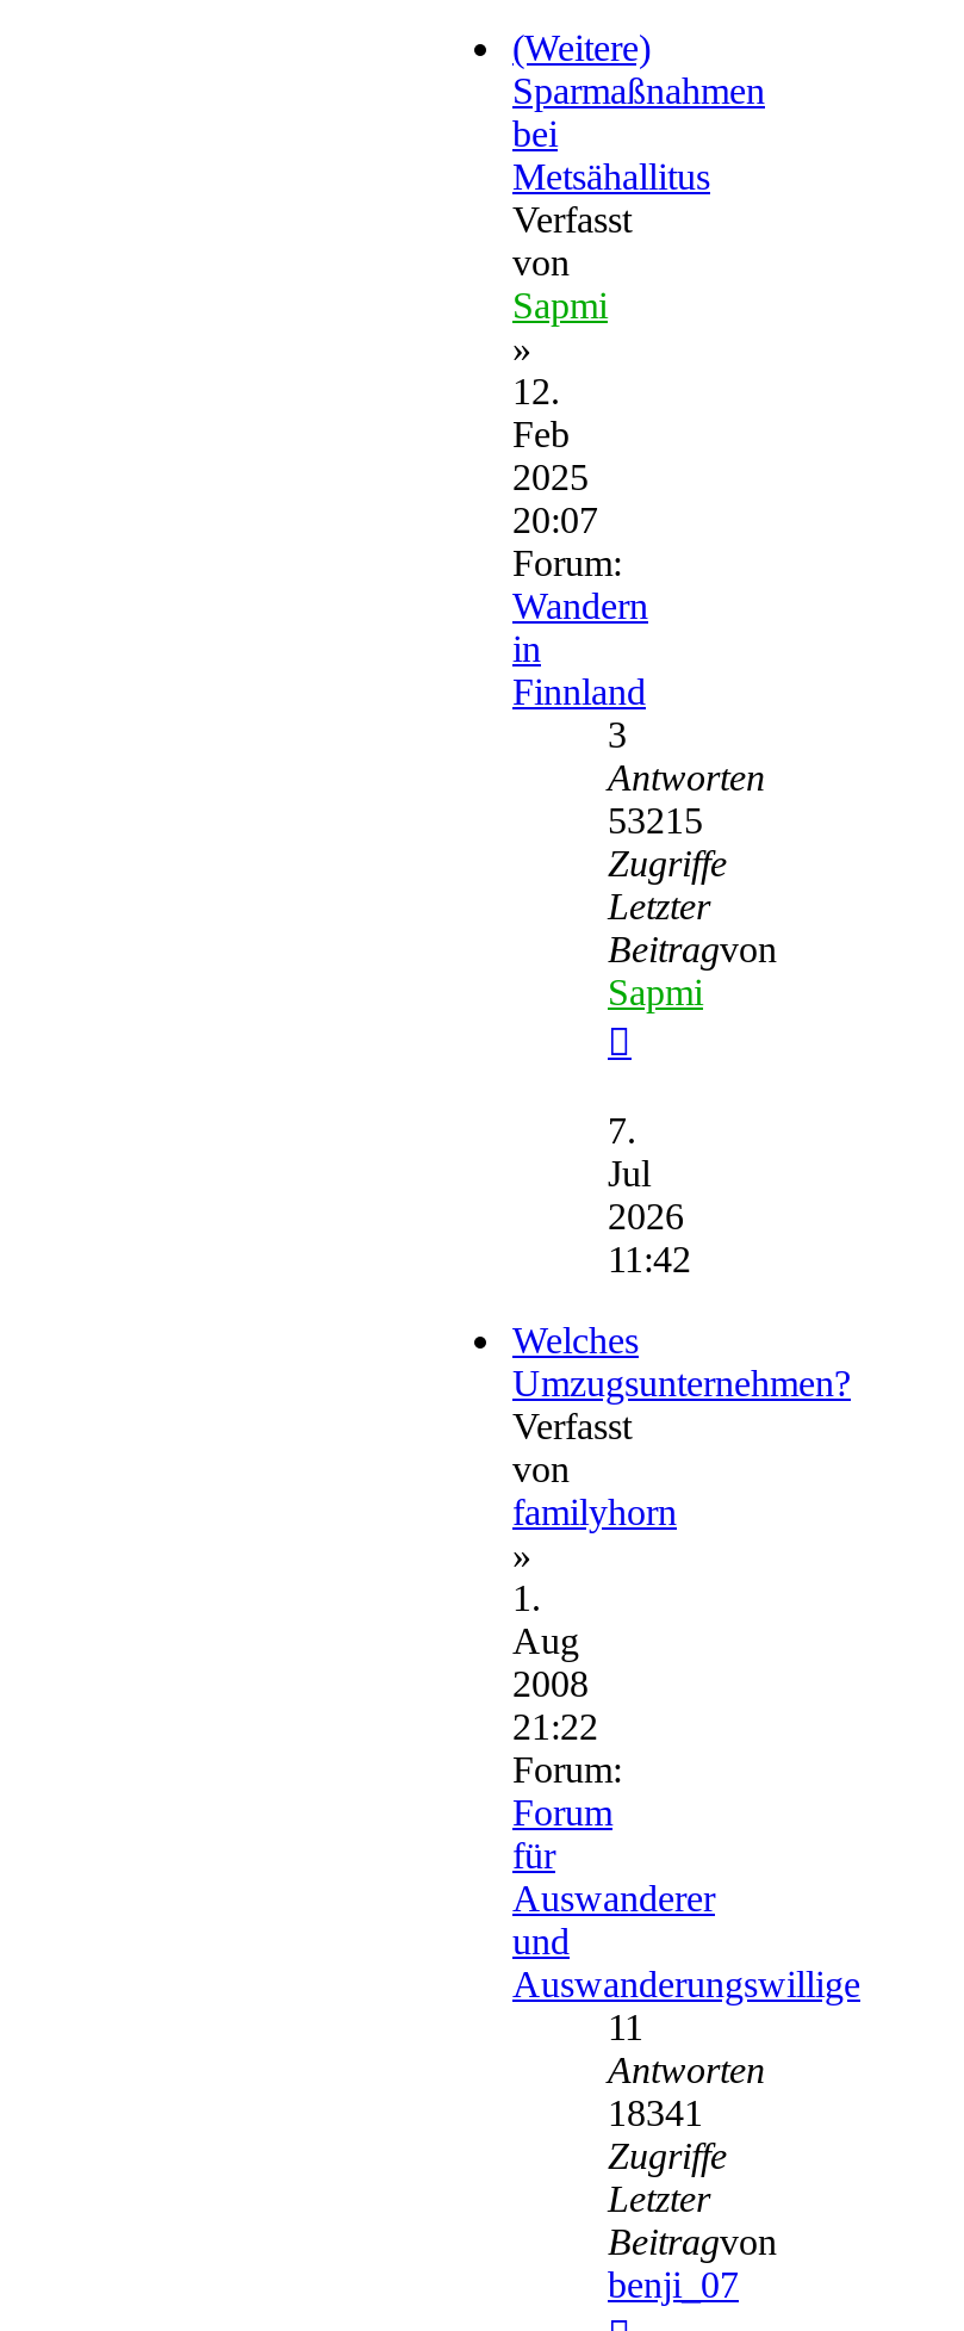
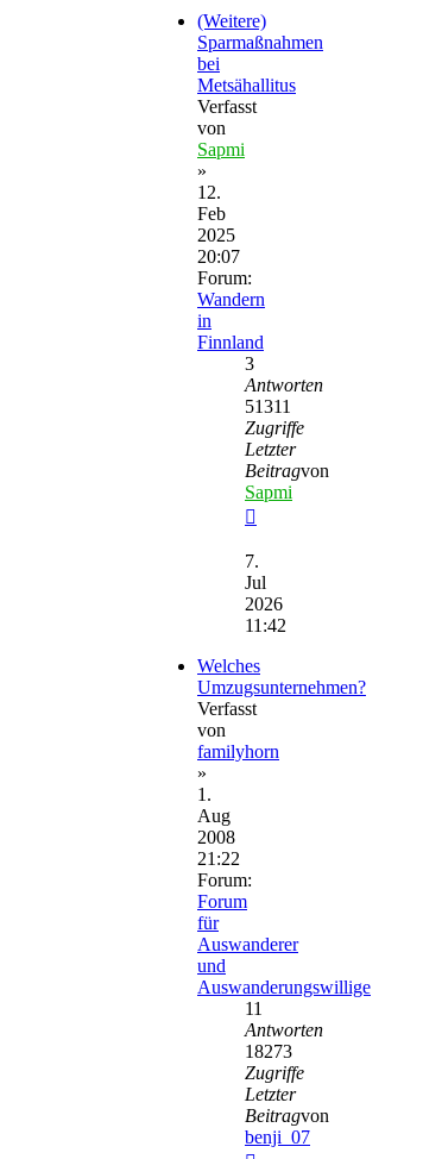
- 53215
+ 51311

- 18341
+ 18273
